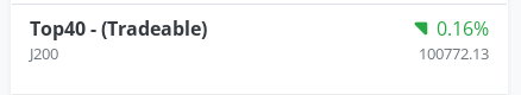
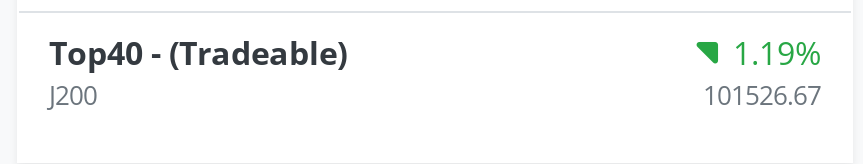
- 0.16%
+ 1.19%

- 100772.13
+ 101526.67
